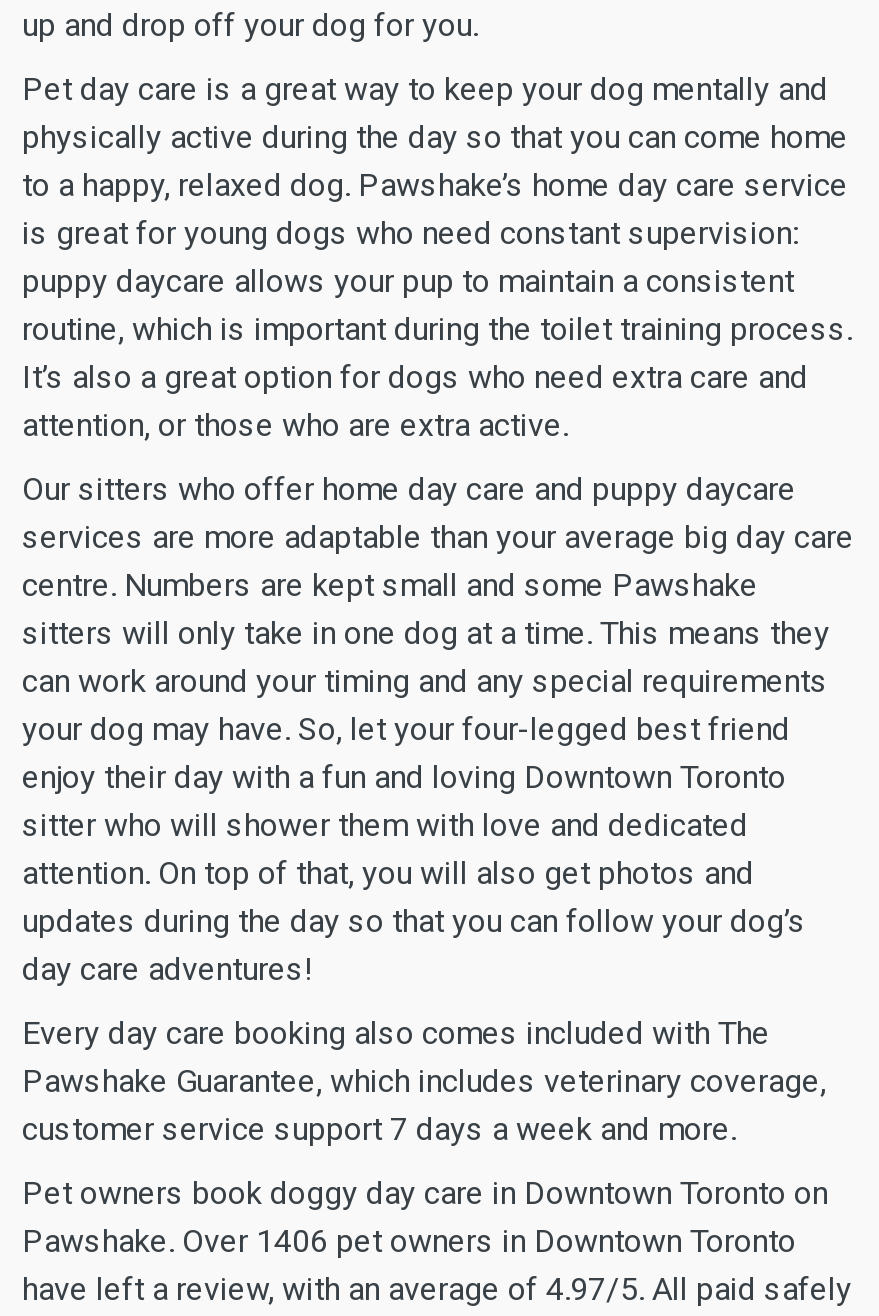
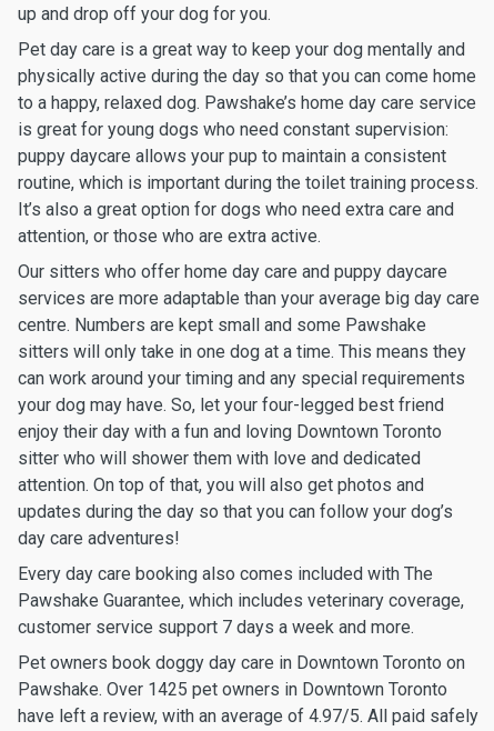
- Pawshake. Over 1406 pet owners in Downtown Toronto
+ Pawshake. Over 1425 pet owners in Downtown Toronto
